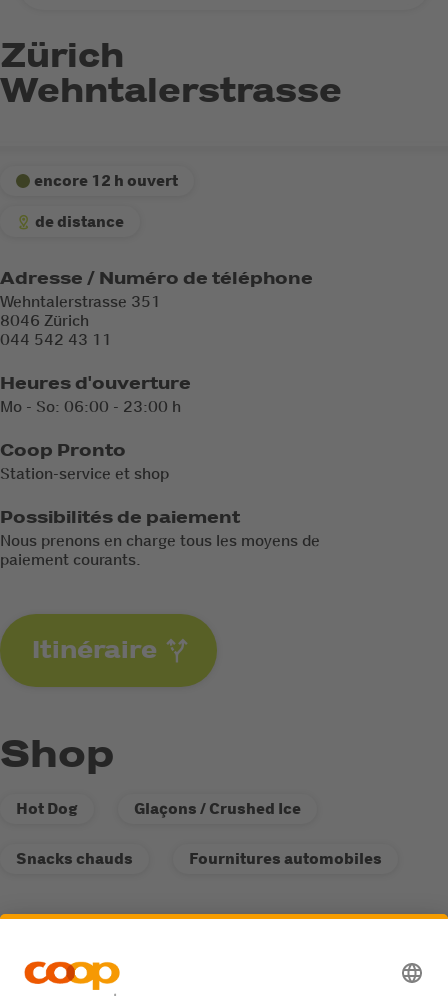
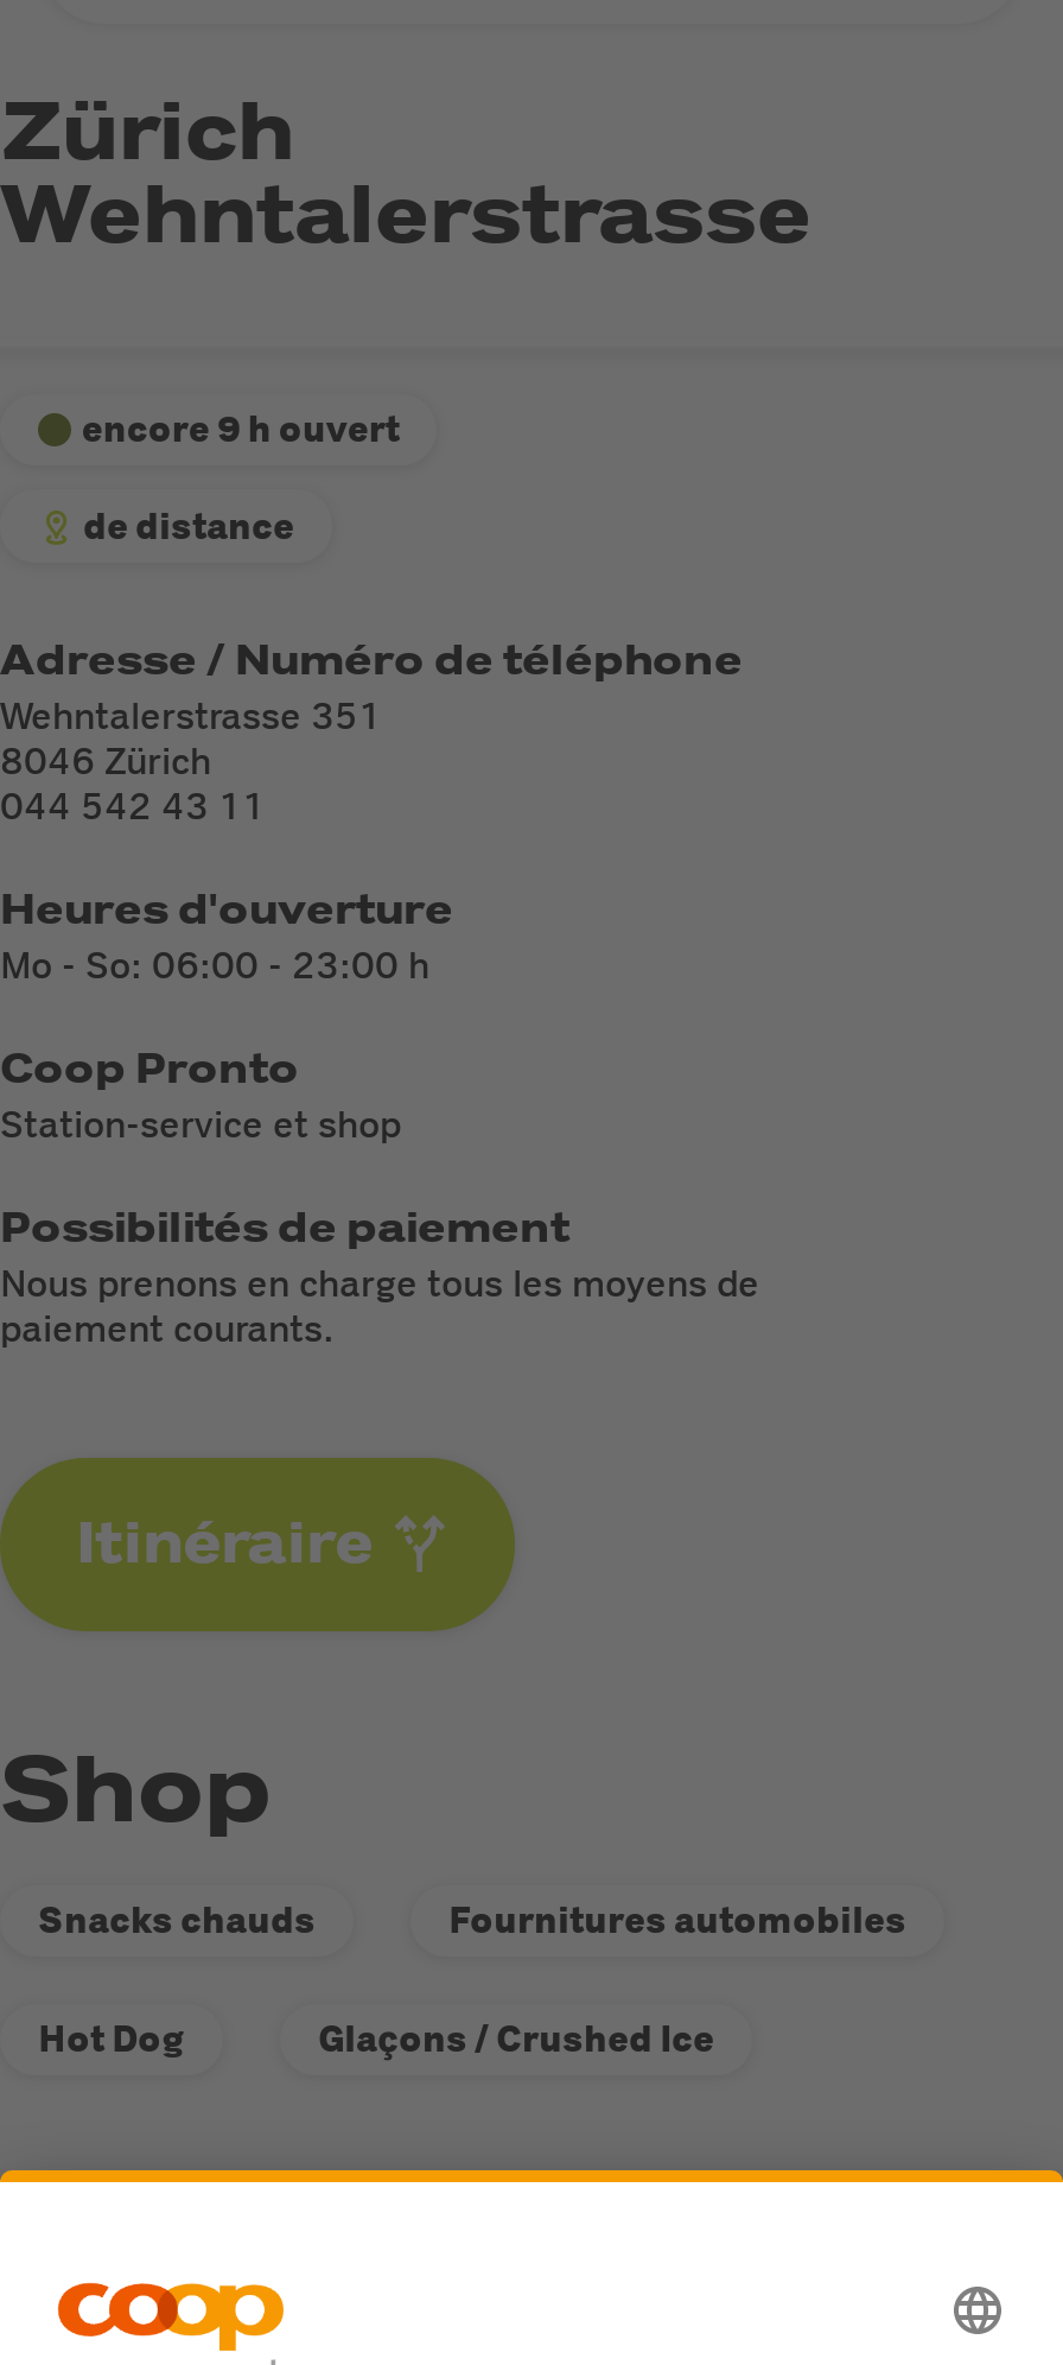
- encore 12 h ouvert
+ encore 9 h ouvert

moved down: Hot Dog | Glaçons / Crushed Ice

moved up: Snacks chauds | Fournitures automobiles
